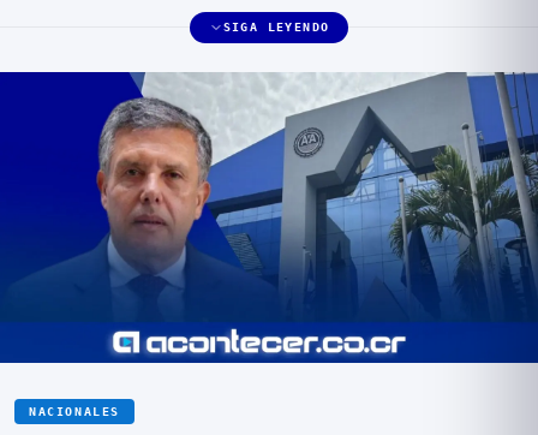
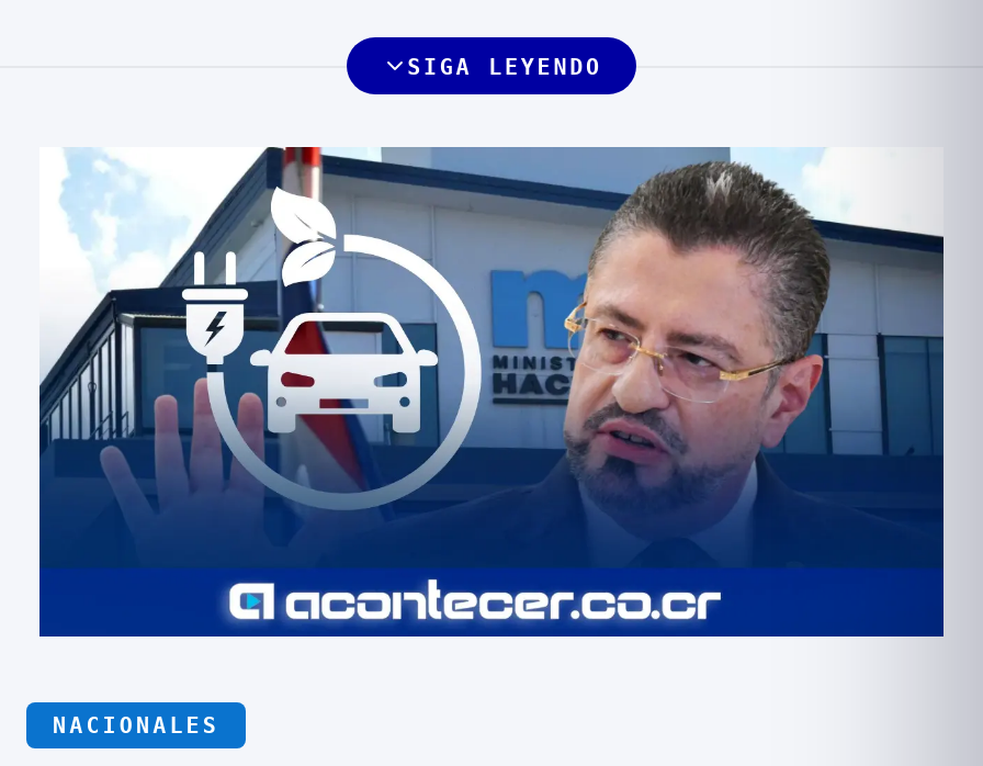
- [image]
+ [image]
